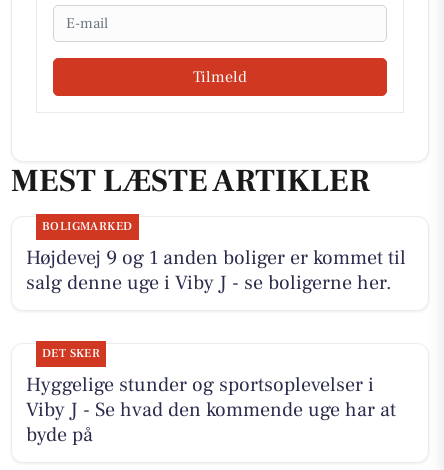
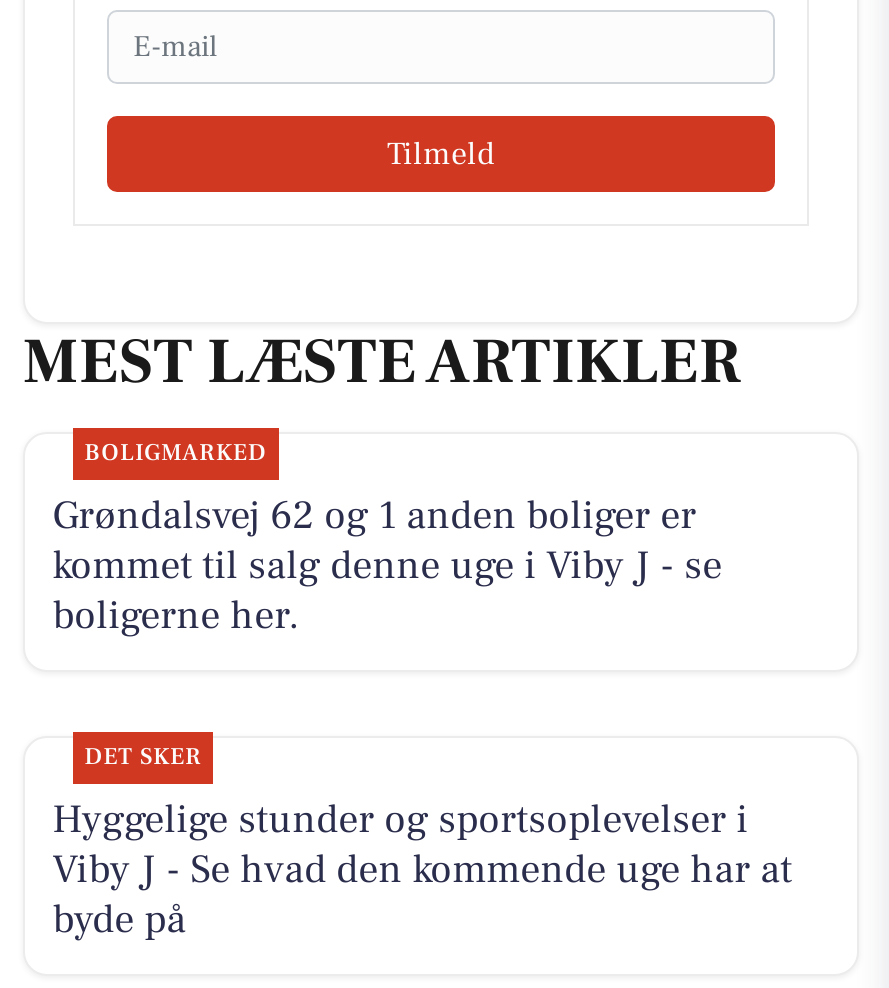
- Højdevej 9 og 1 anden boliger er kommet til
- salg denne uge i Viby J - se boligerne her.
+ Grøndalsvej 62 og 1 anden boliger er
+ kommet til salg denne uge i Viby J - se
+ boligerne her.
